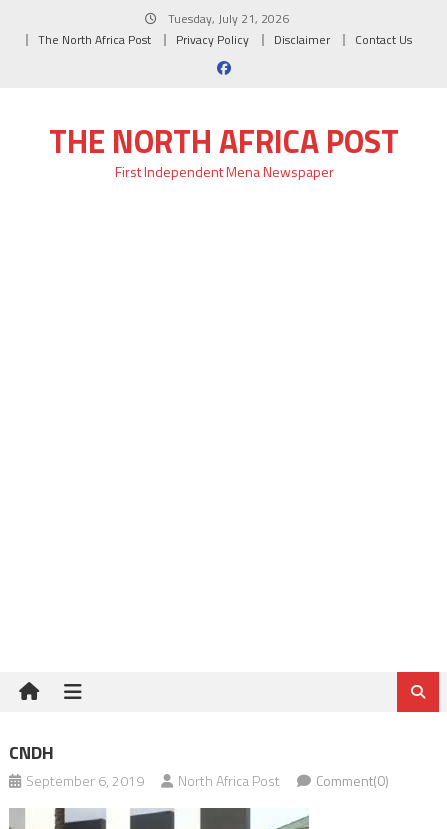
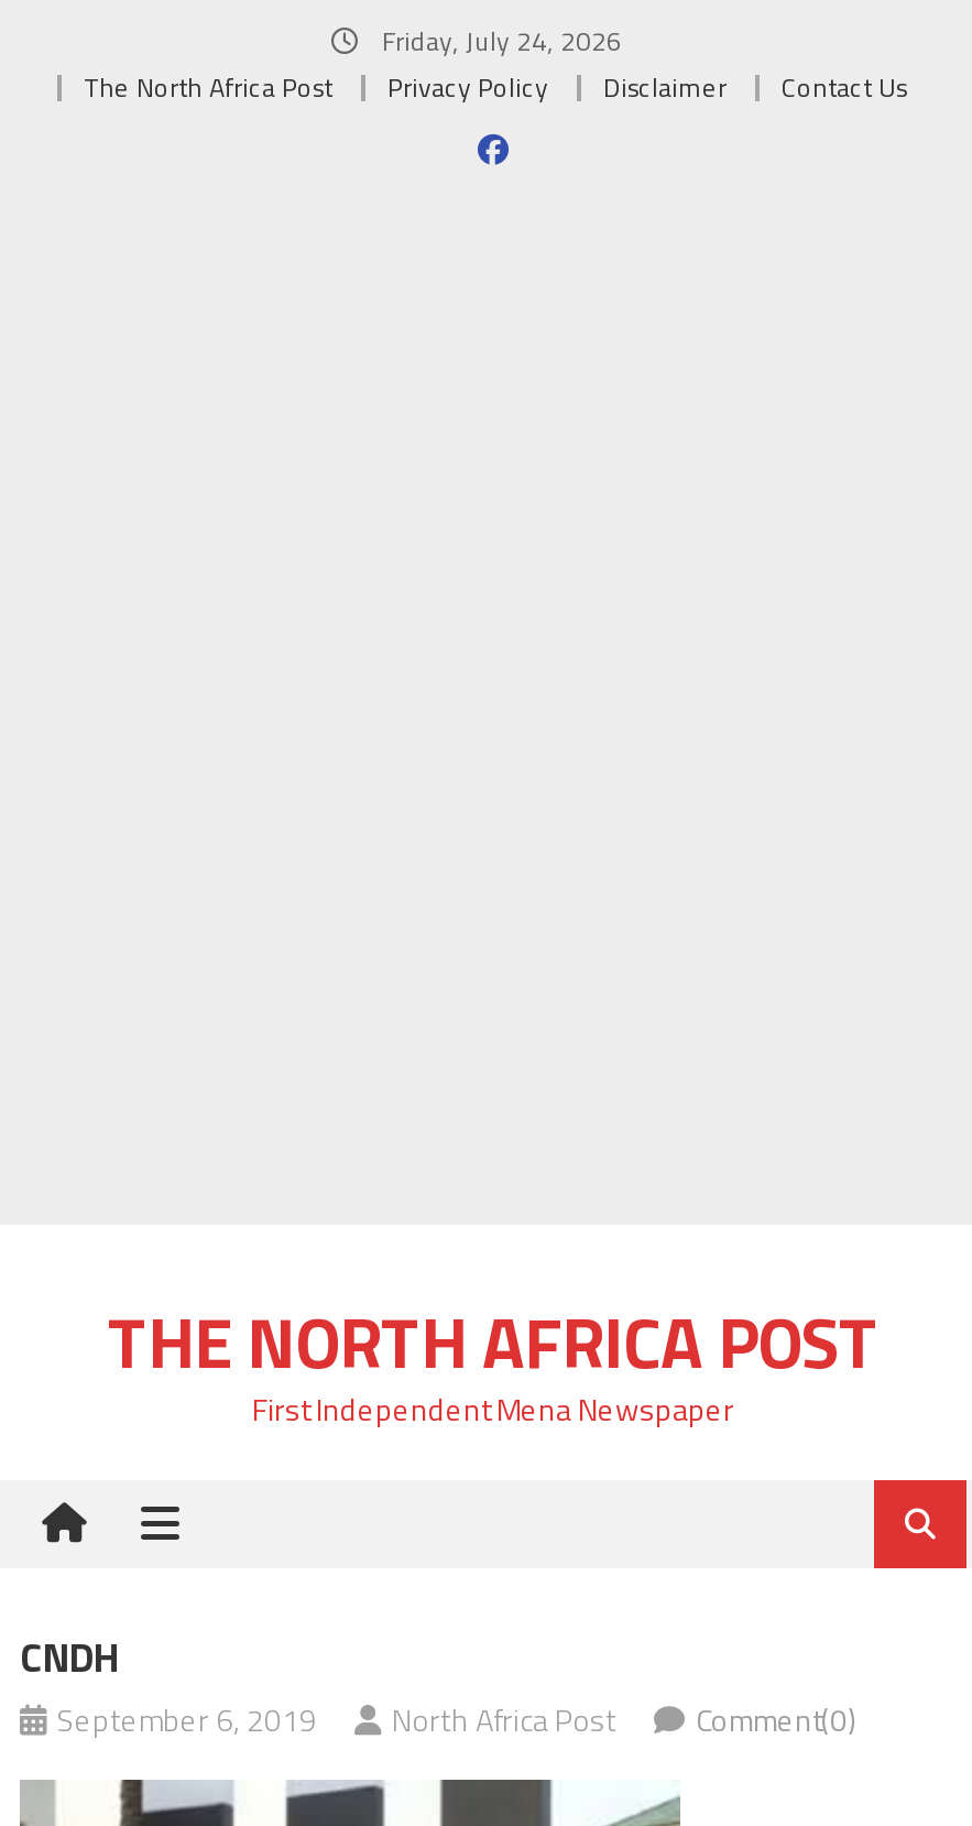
- Tuesday, July 21, 2026
+ Friday, July 24, 2026

moved down: THE NORTH AFRICA POST | First Independent Mena Newspaper
